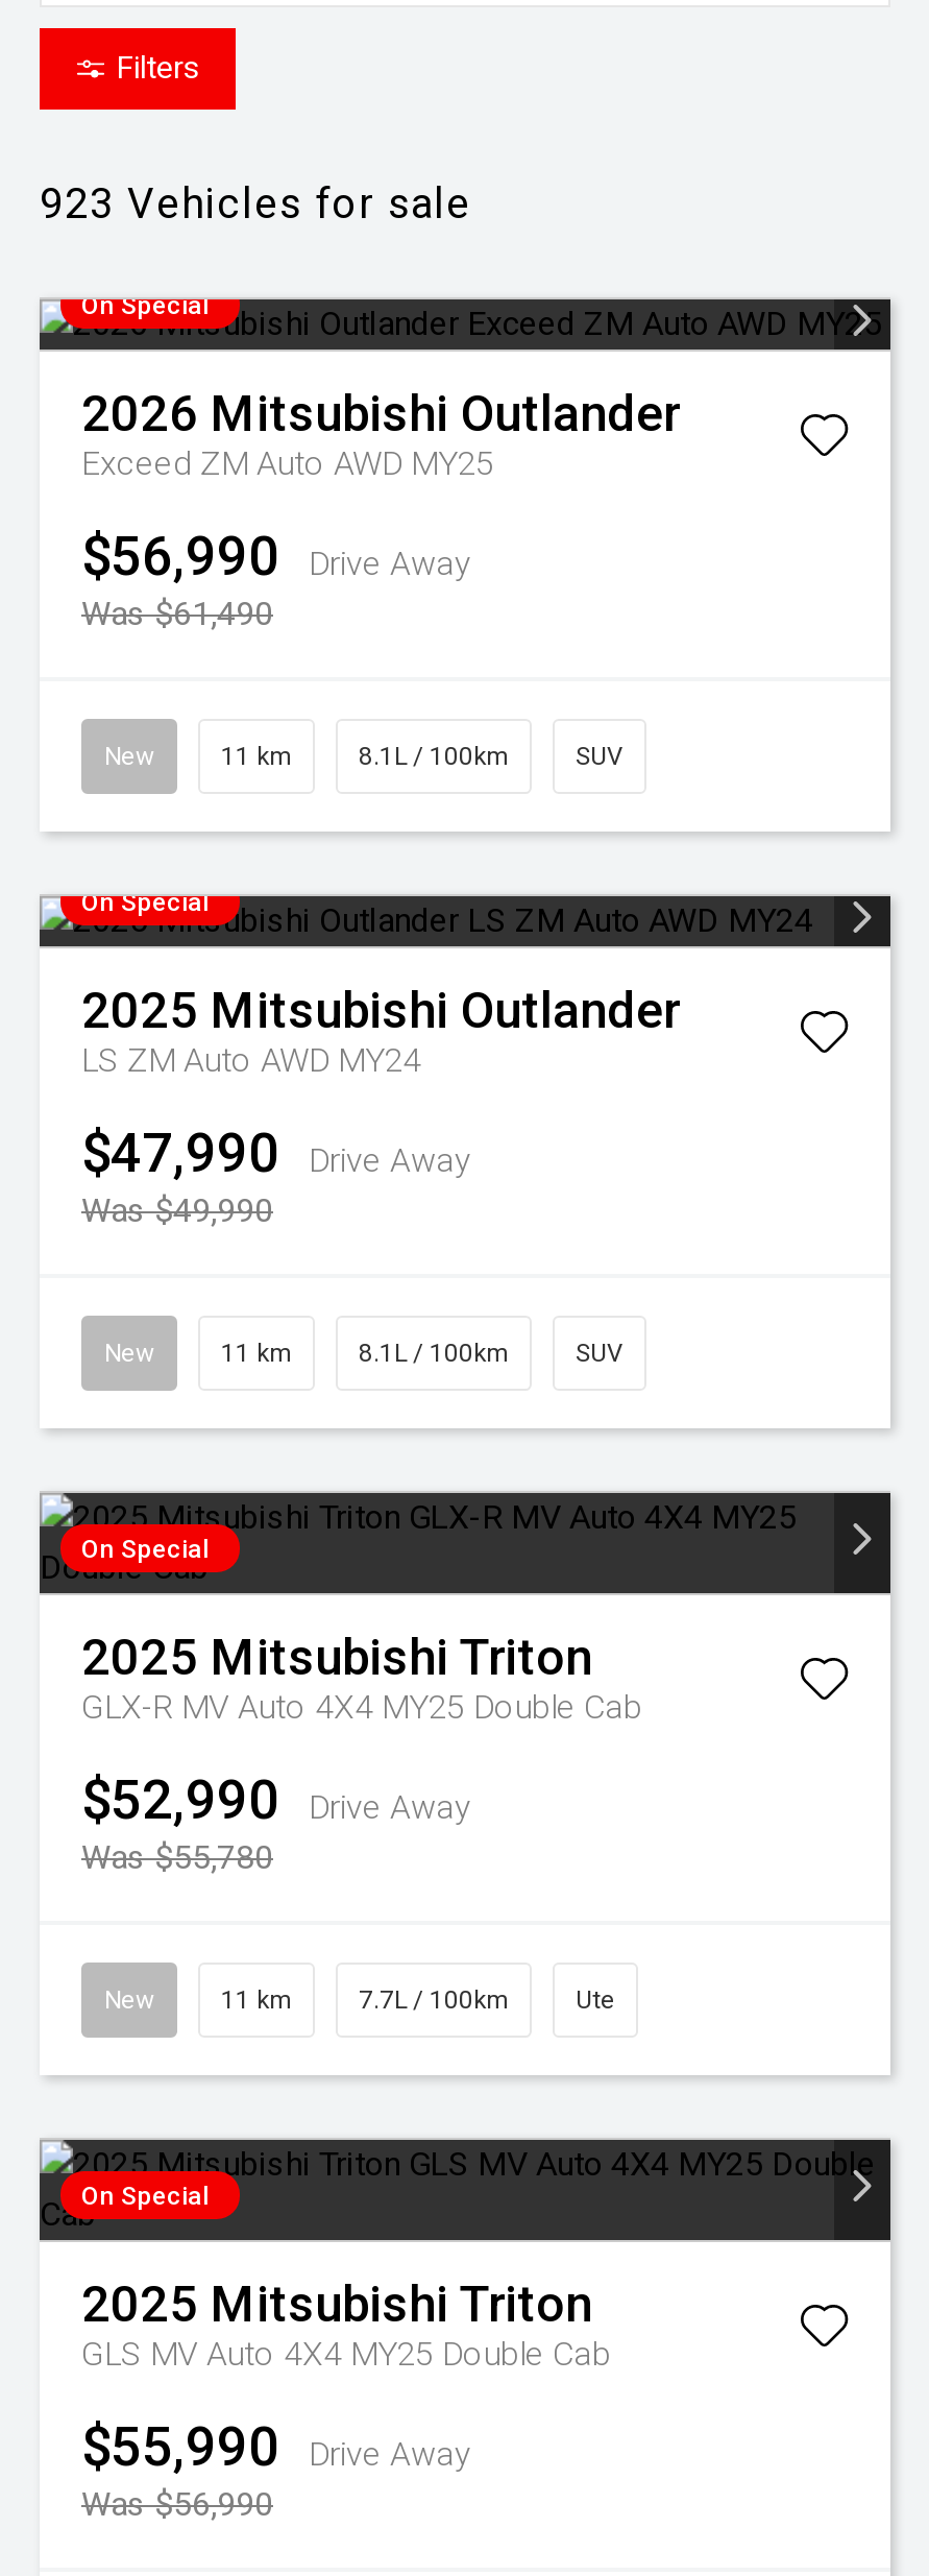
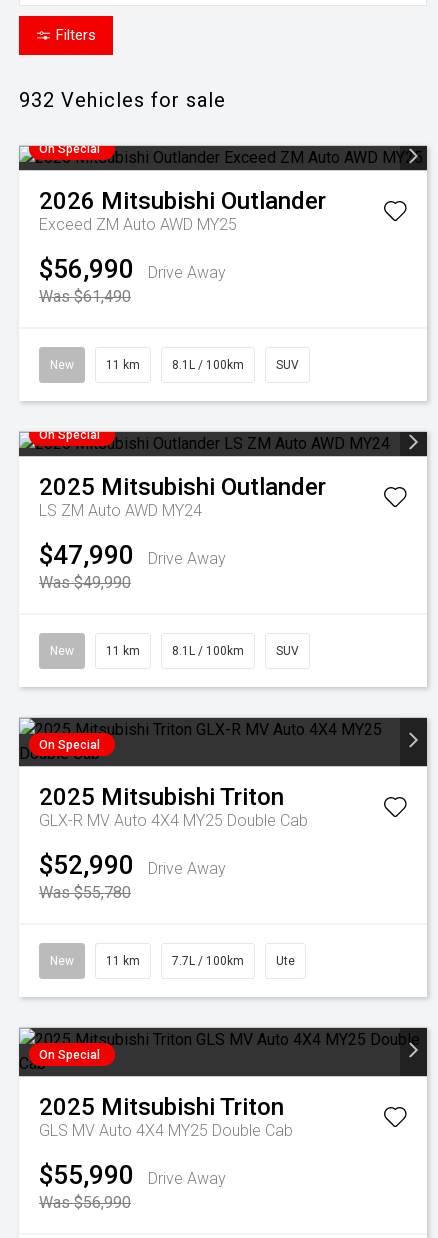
- 923 Vehicles for sale
+ 932 Vehicles for sale
